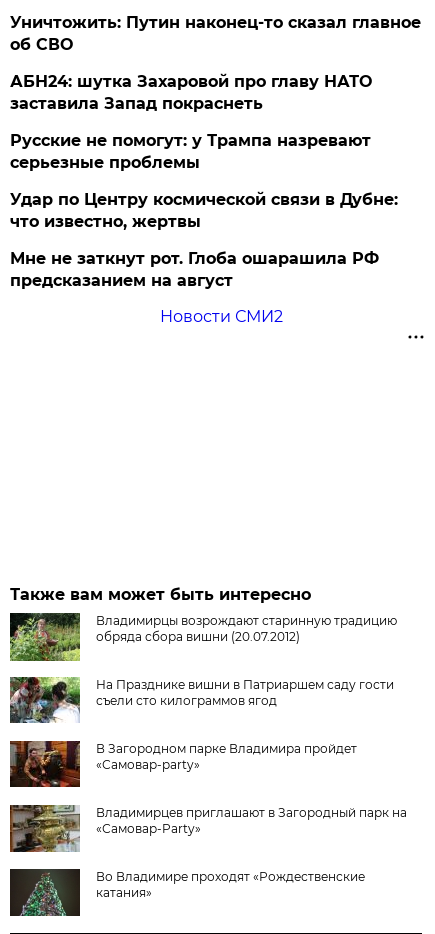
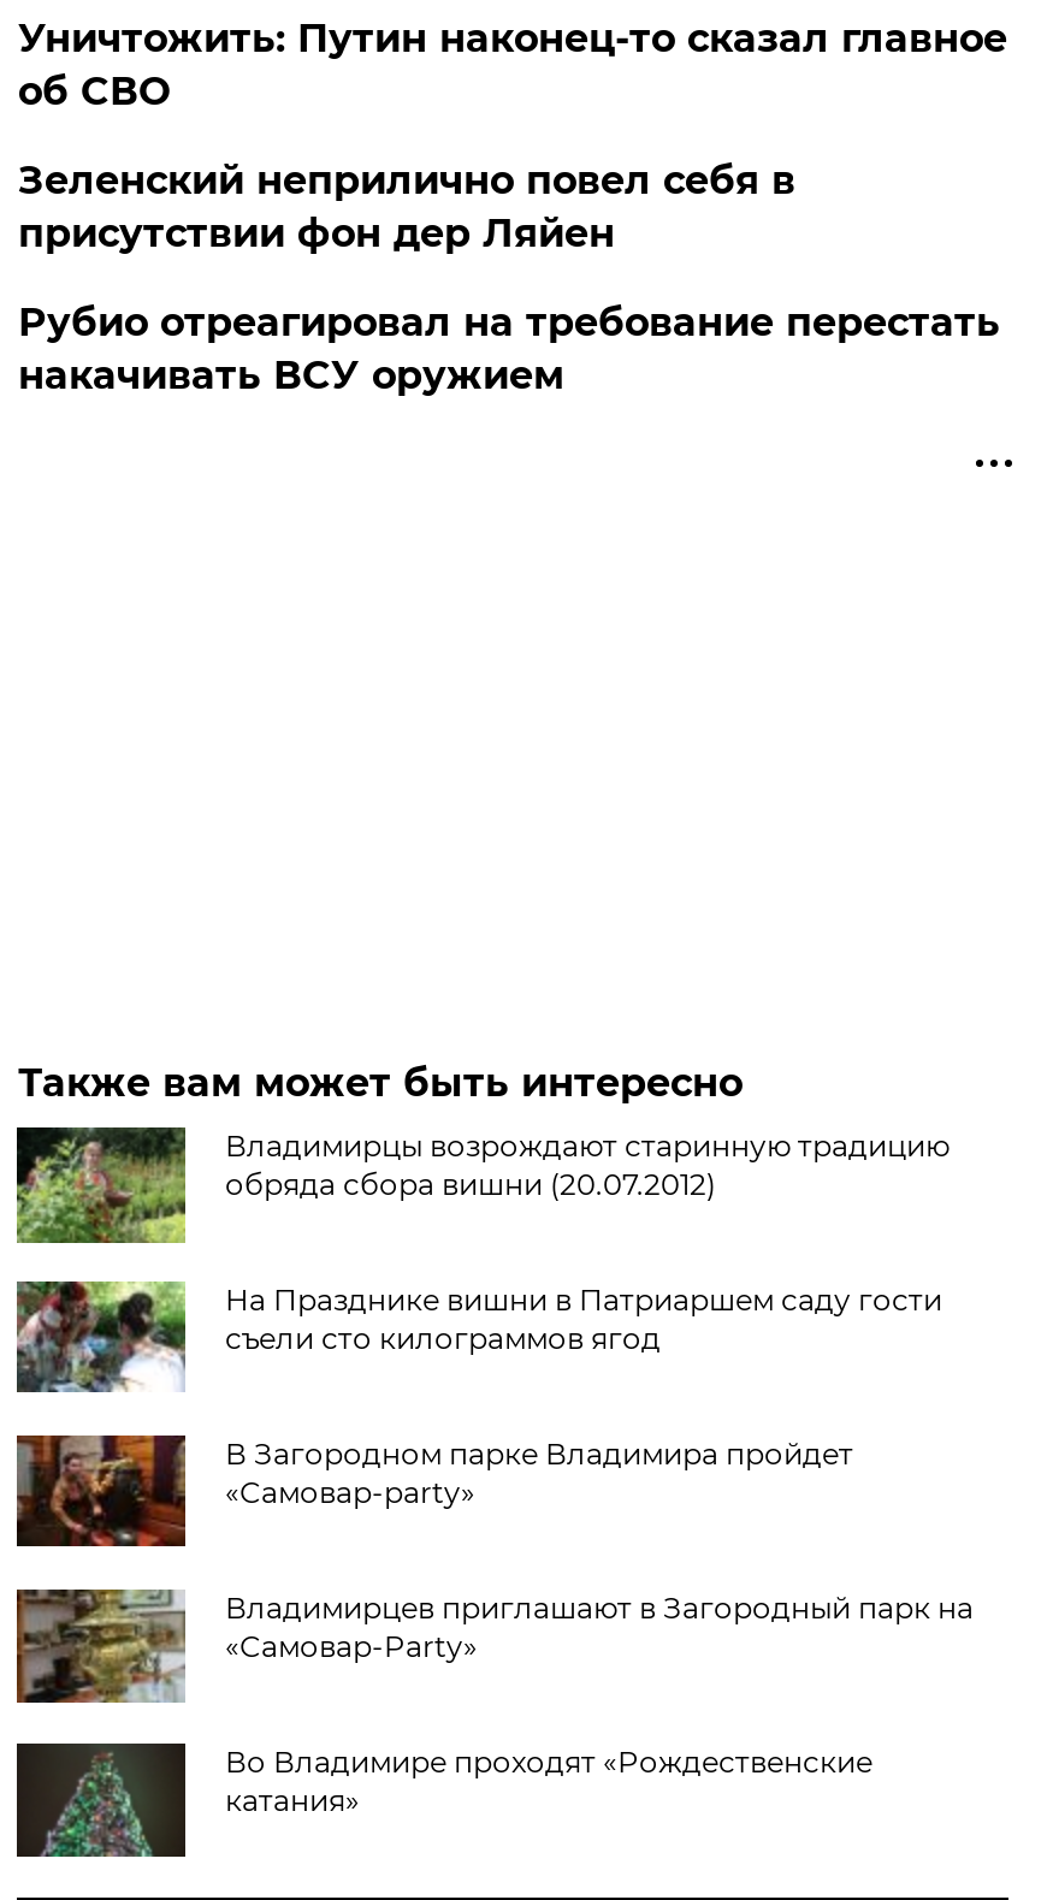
- АБН24: шутка Захаровой про главу НАТО
- заставила Запад покраснеть
- Русские не помогут: у Трампа назревают
- серьезные проблемы
- Удар по Центру космической связи в Дубне:
- что известно, жертвы
- Мне не заткнут рот. Глоба ошарашила РФ
- предсказанием на август
- Новости СМИ2
+ Зеленский неприлично повел cебя в
+ присутствии фон дер Ляйен
+ Рубио отреагировал на требование перестать
+ накачивать ВСУ оружием
